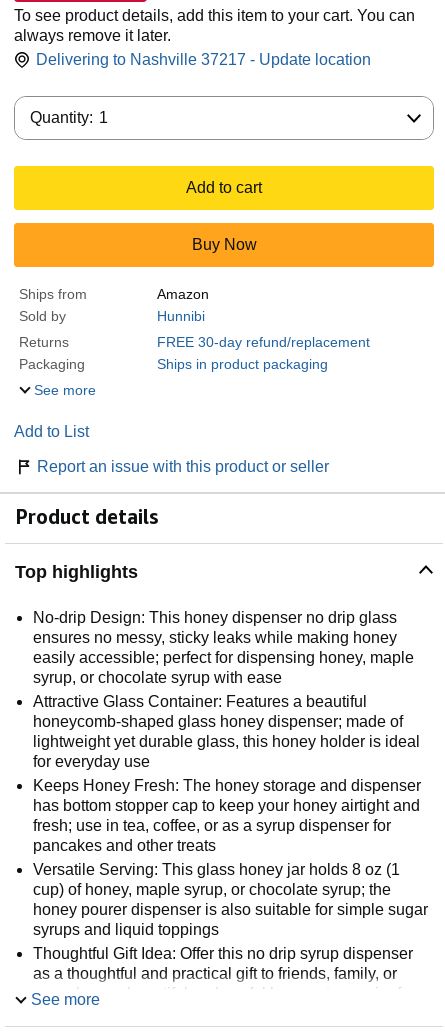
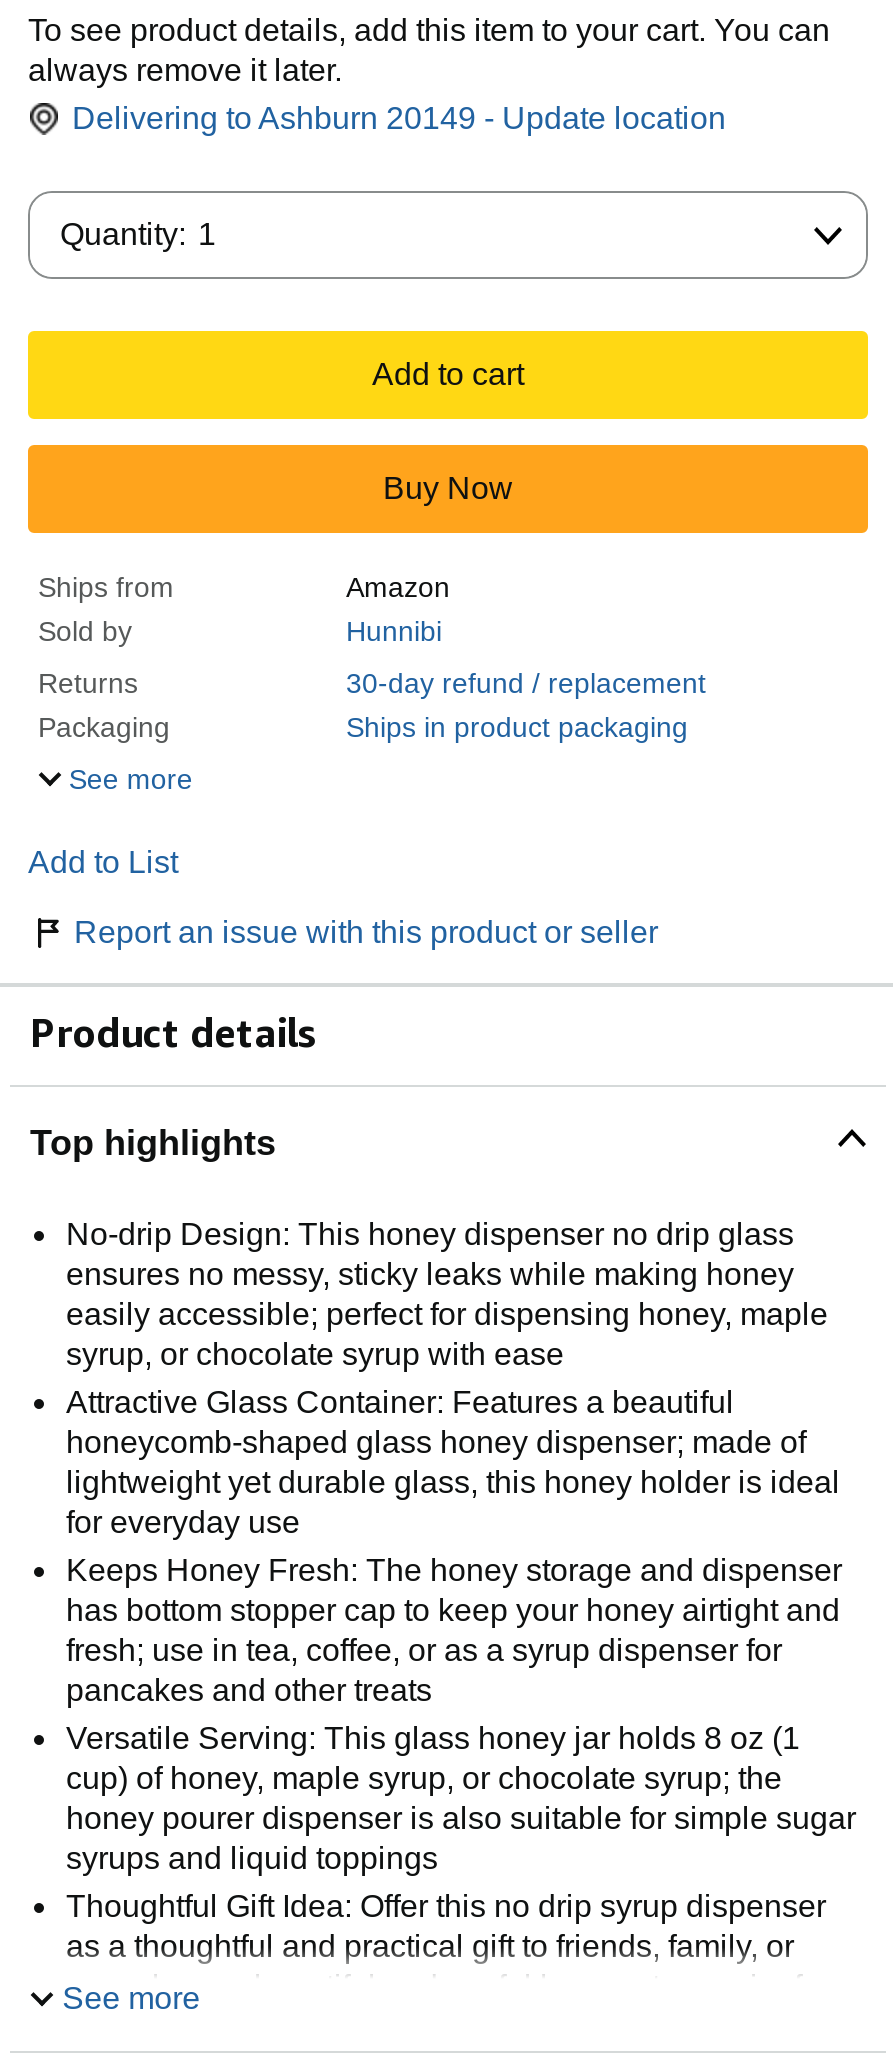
- Delivering to Nashville 37217 - Update location
+ Delivering to Ashburn 20149 - Update location

- FREE 30-day refund/replacement
+ 30-day refund / replacement
